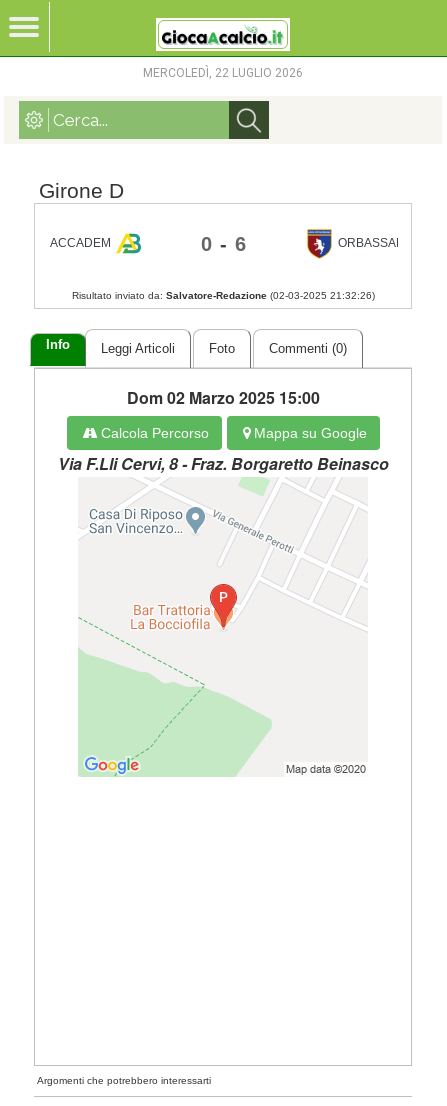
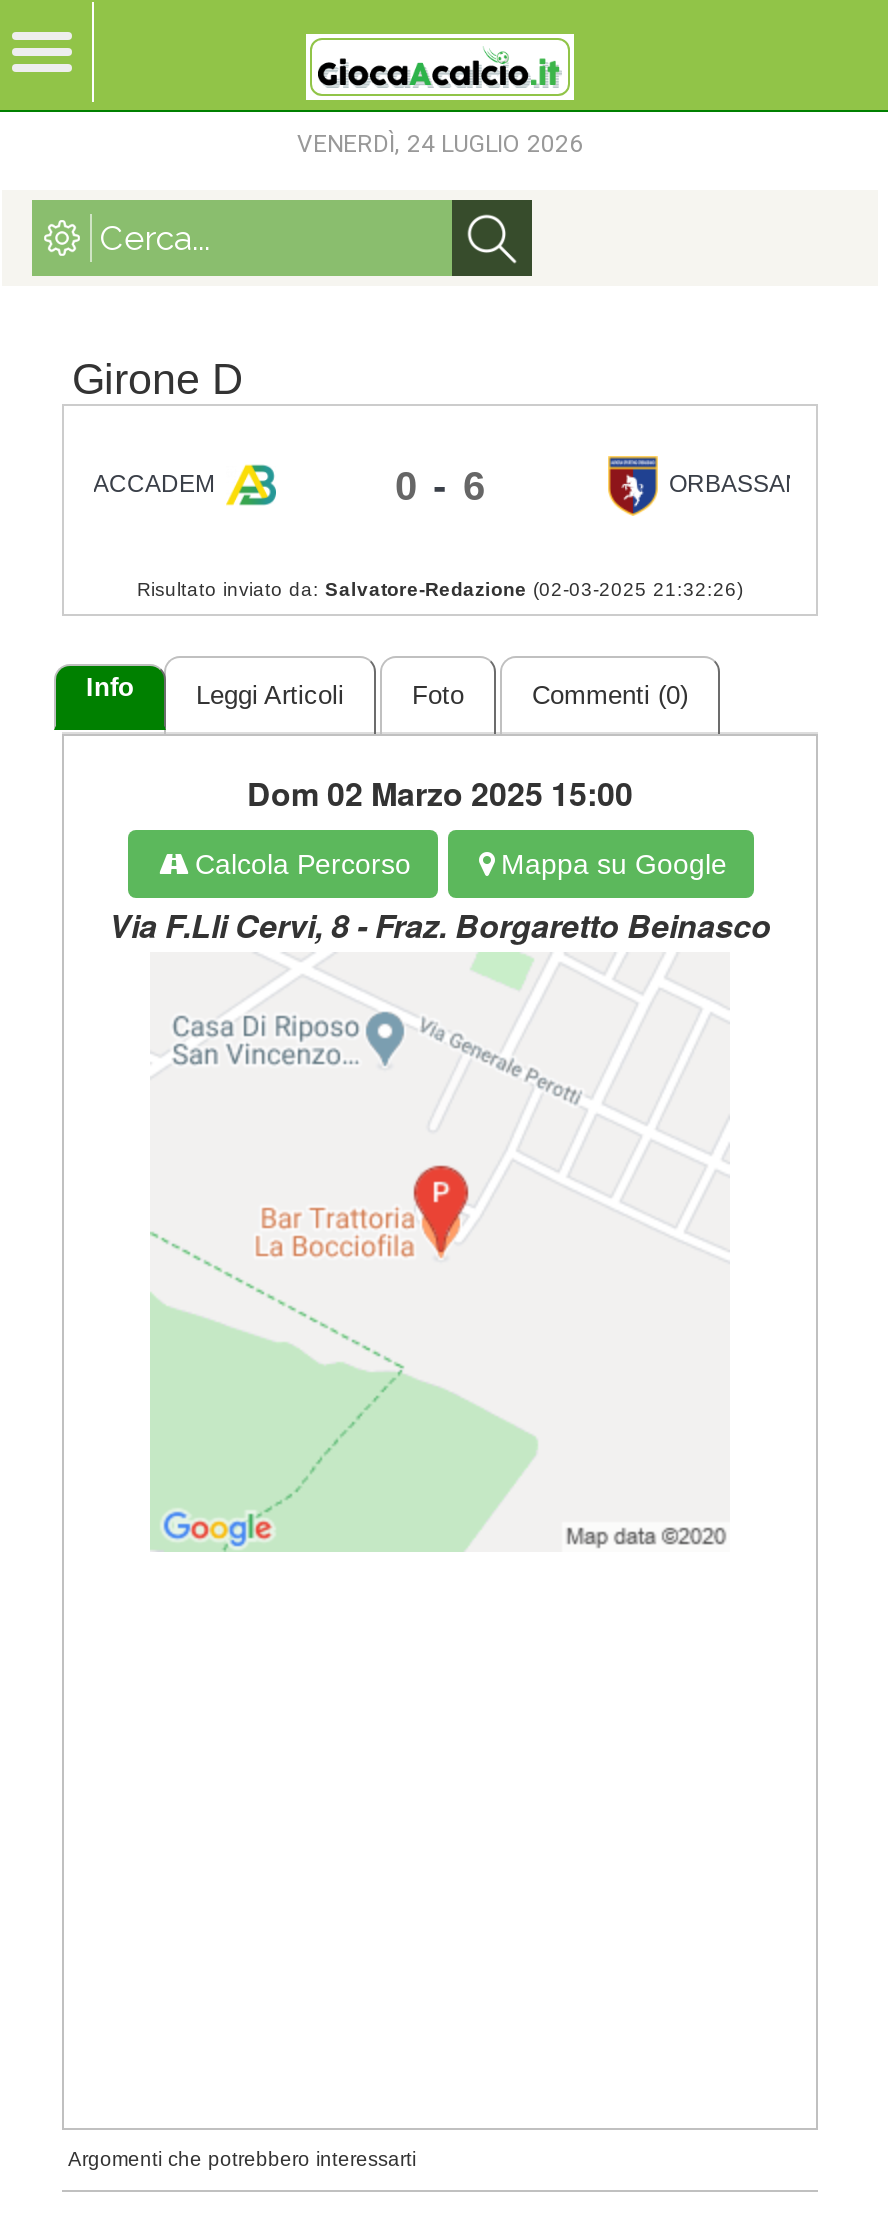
- MERCOLEDÌ, 22 LUGLIO 2026
+ VENERDÌ, 24 LUGLIO 2026
